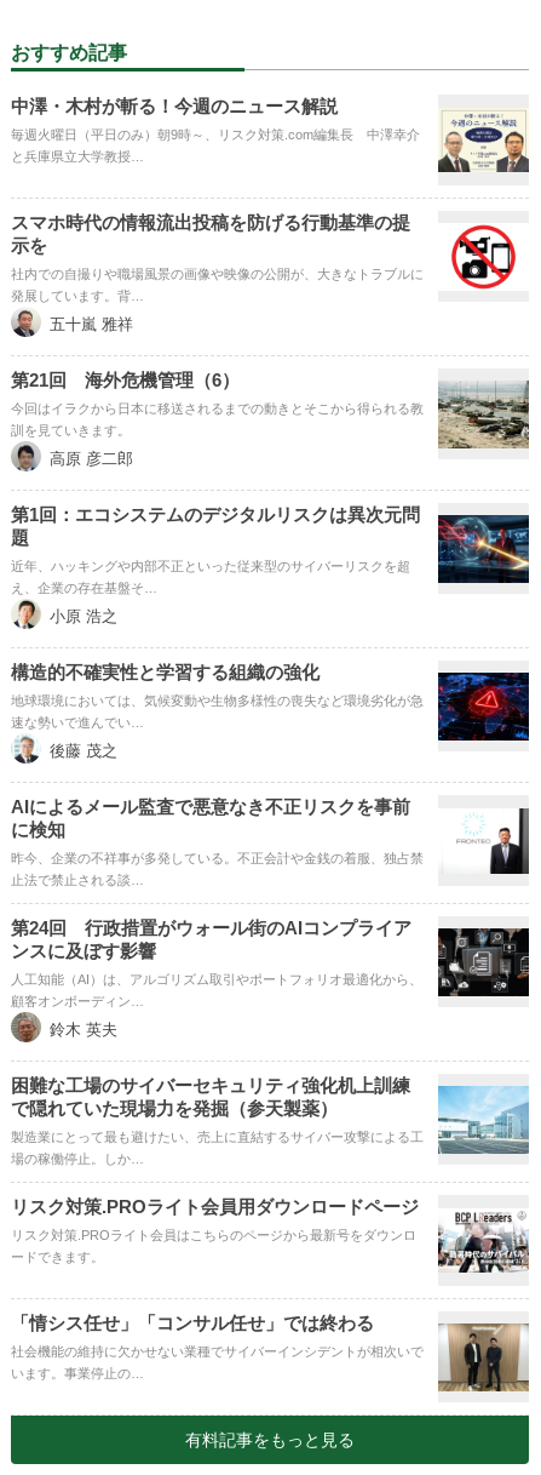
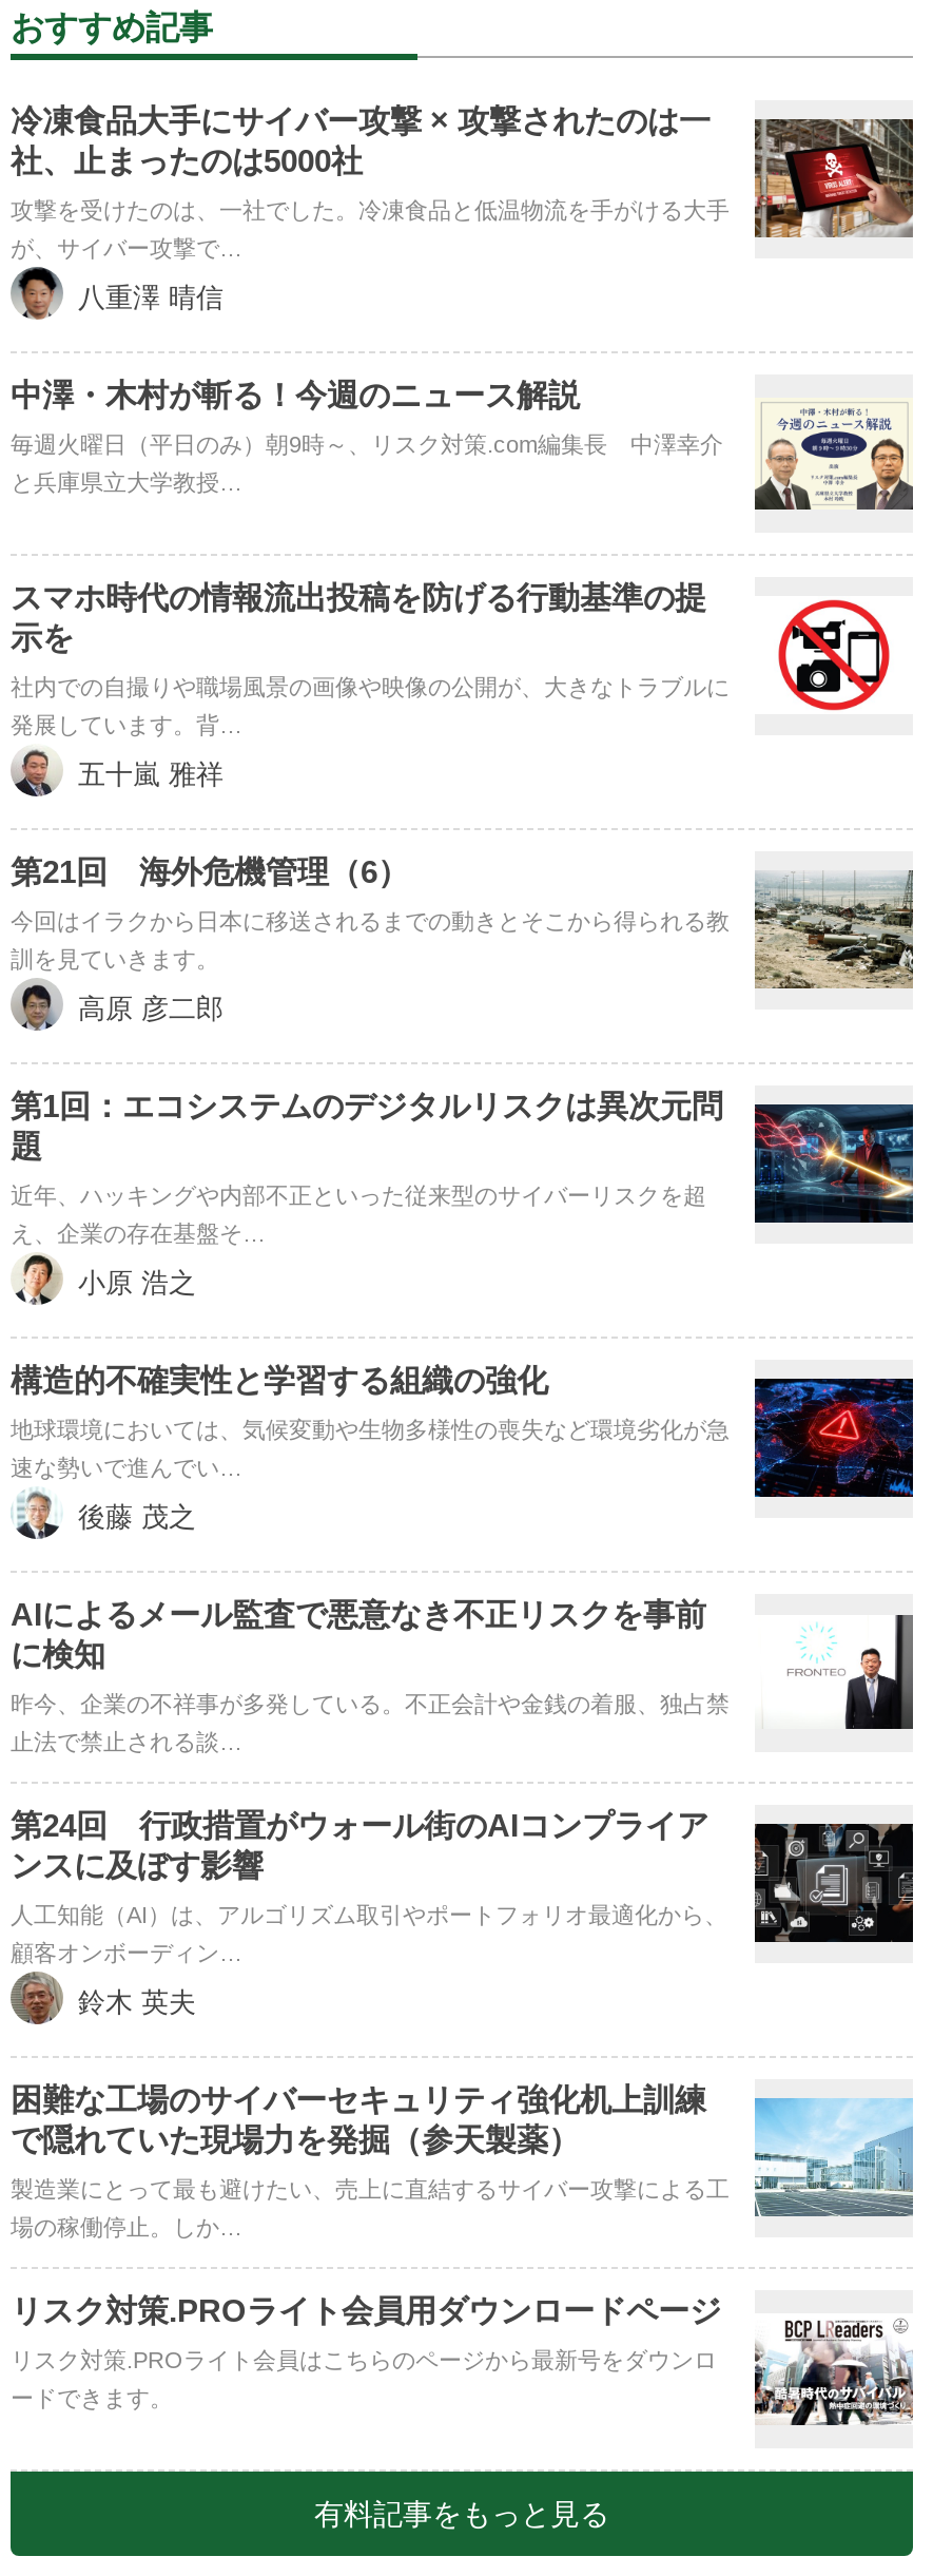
+ [image]
+ 冷凍食品大手にサイバー攻撃 × 攻撃されたのは一
+ 社、止まったのは5000社
+ 攻撃を受けたのは、一社でした。冷凍食品と低温物流を手がける大手
+ が、サイバー攻撃で…
+ 八重澤 晴信

moved down: [image] | 中澤・木村が斬る！今週のニュース解説 | 毎週火曜日（平日のみ）朝9時～、リスク対策.com編集長 中澤幸介 | ... | リスク対策.PROライト会員はこちらのページから最新号をダウンロ | ードできます。

- [image]
- 「情シス任せ」「コンサル任せ」では終わる
- 社会機能の維持に欠かせない業種でサイバーインシデントが相次いで
- います。事業停止の…
